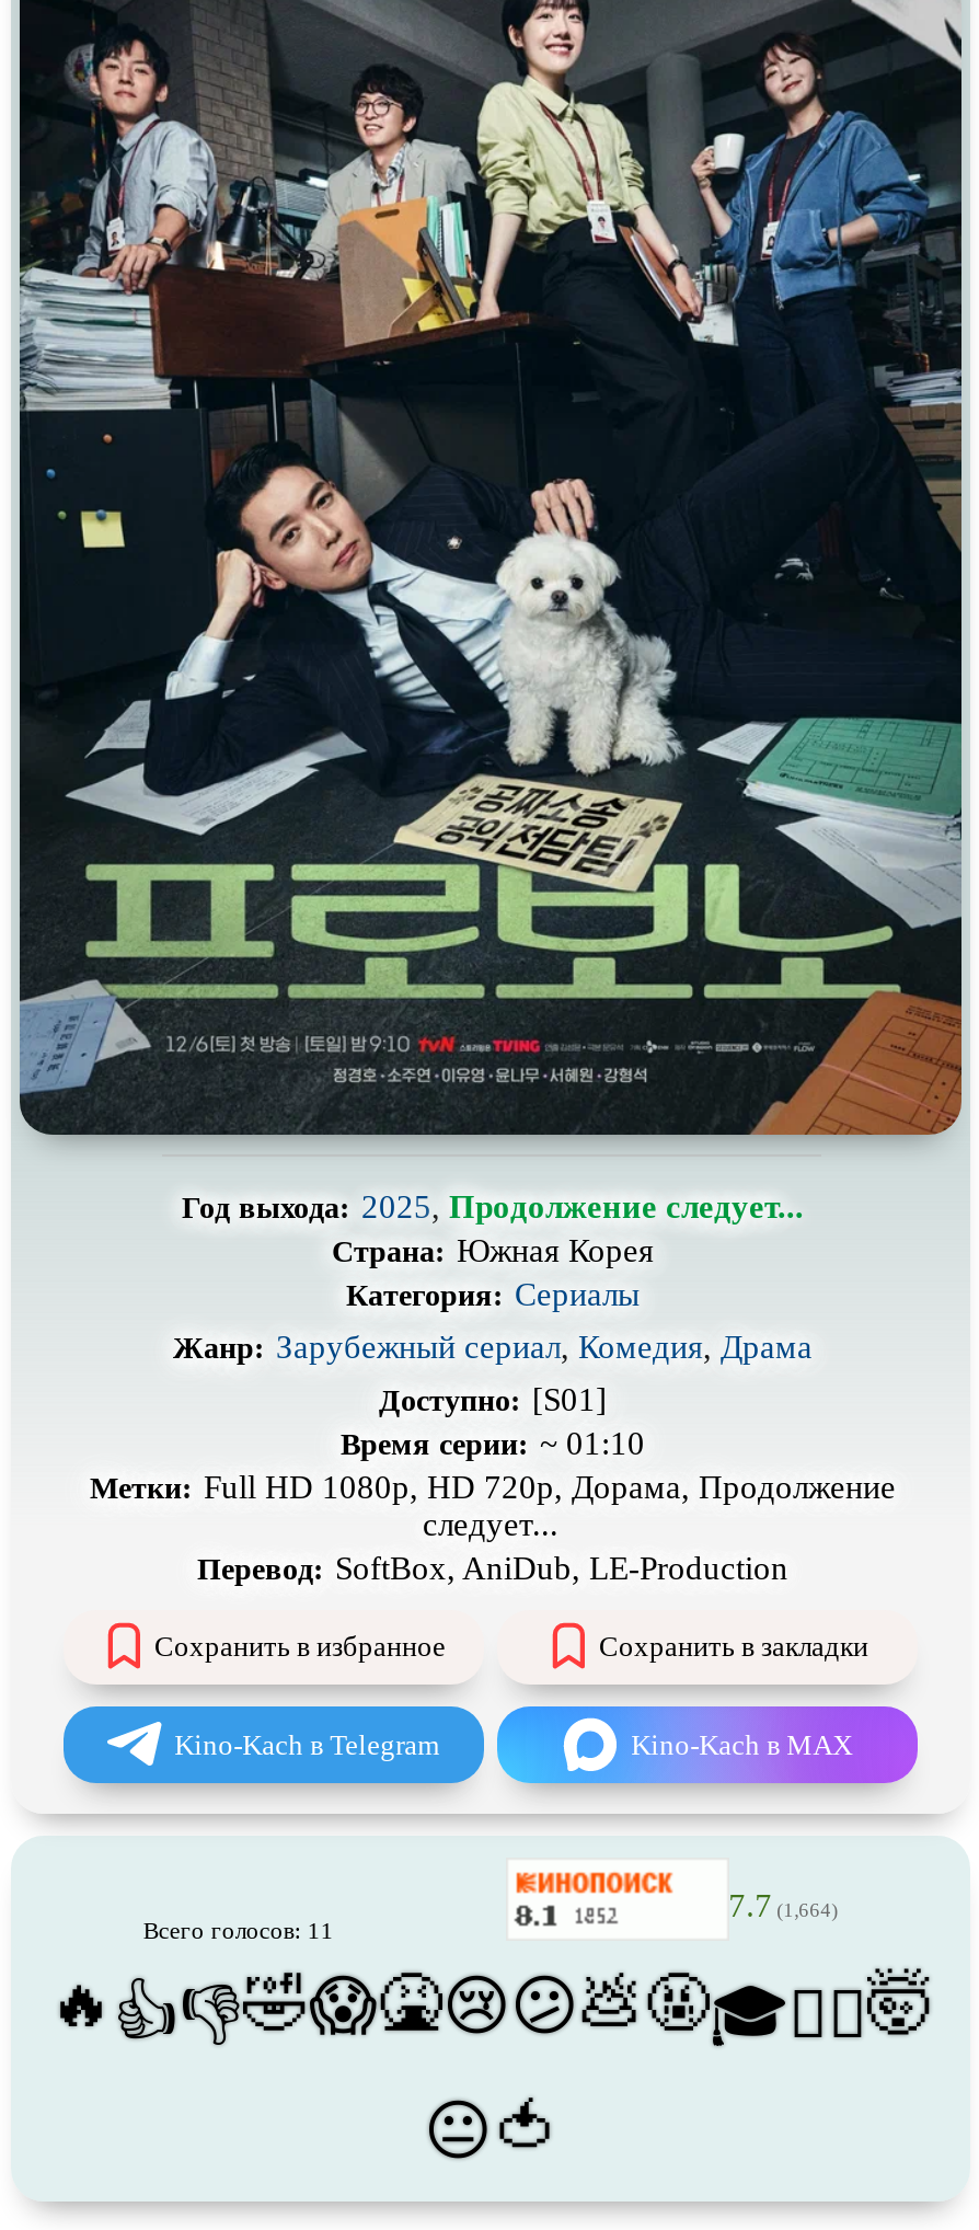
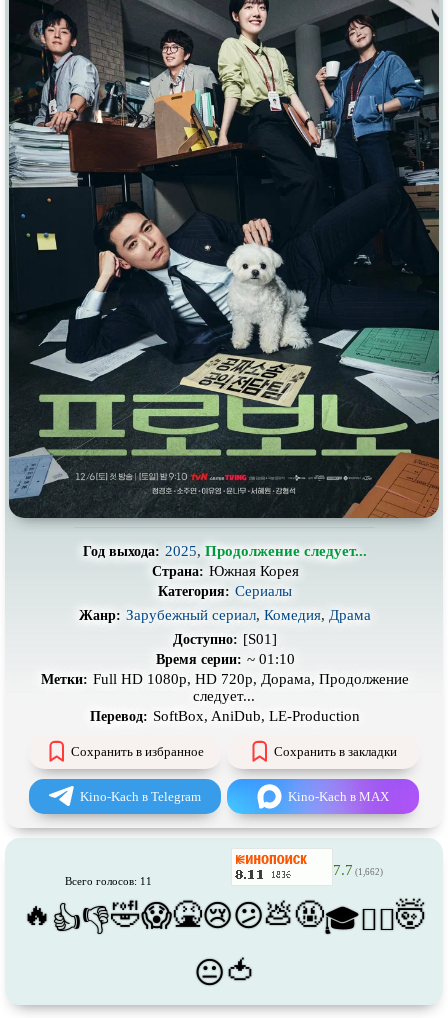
- 7.7 (1,664)
+ 7.7 (1,662)
